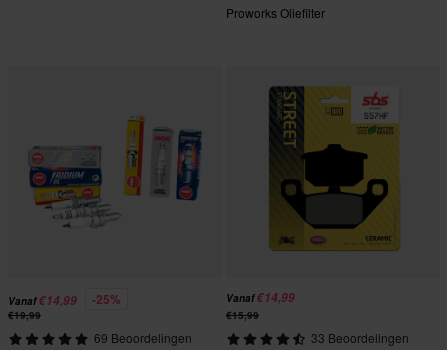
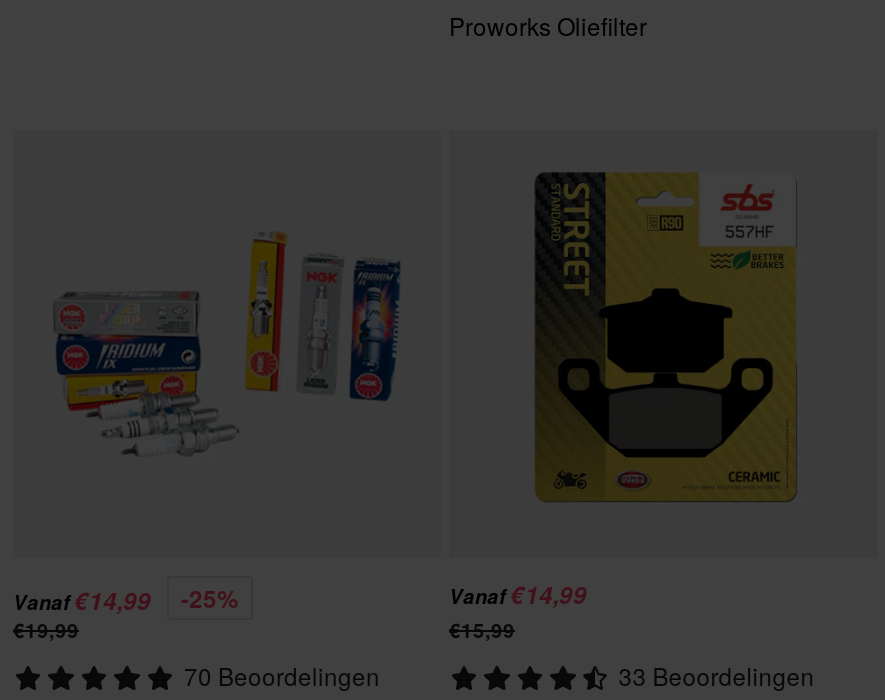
- 69 Beoordelingen
+ 70 Beoordelingen
